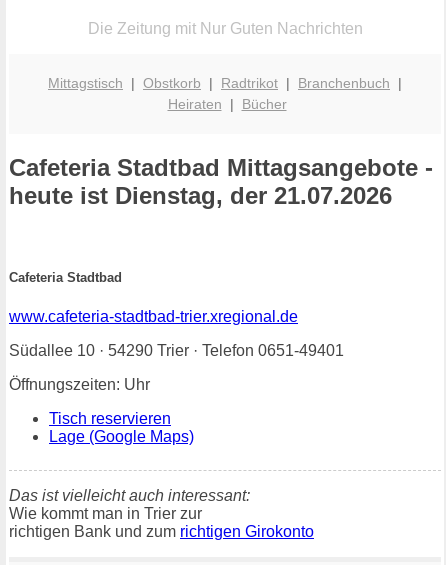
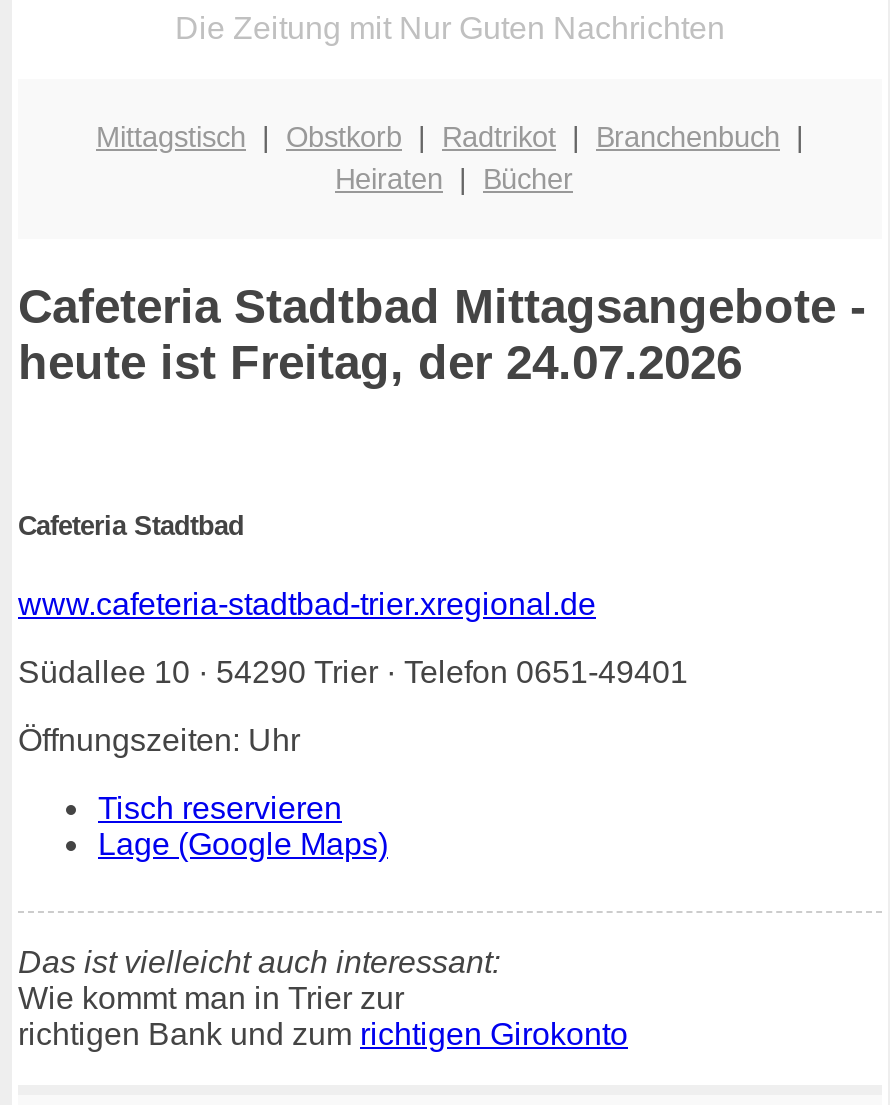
- heute ist Dienstag, der 21.07.2026
+ heute ist Freitag, der 24.07.2026
